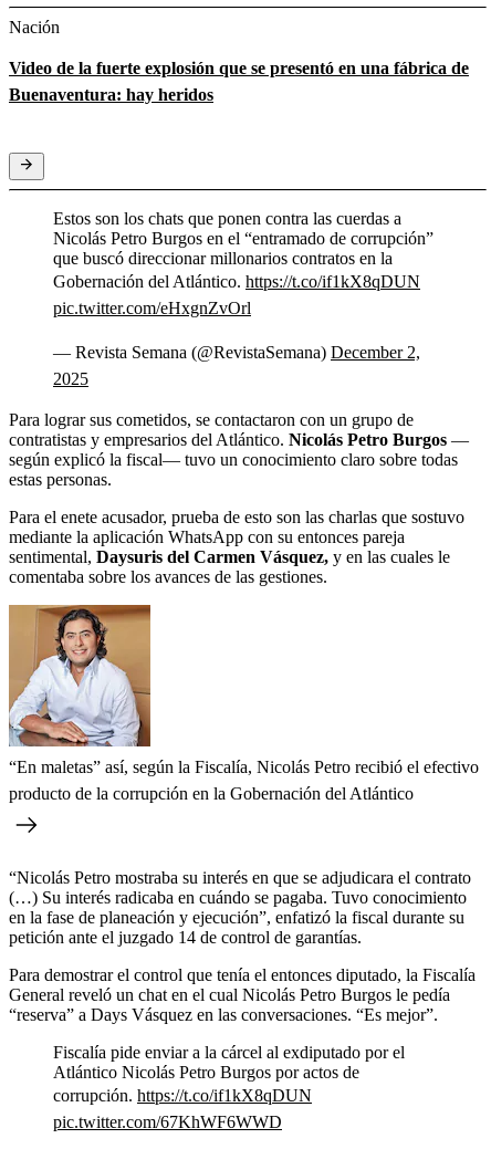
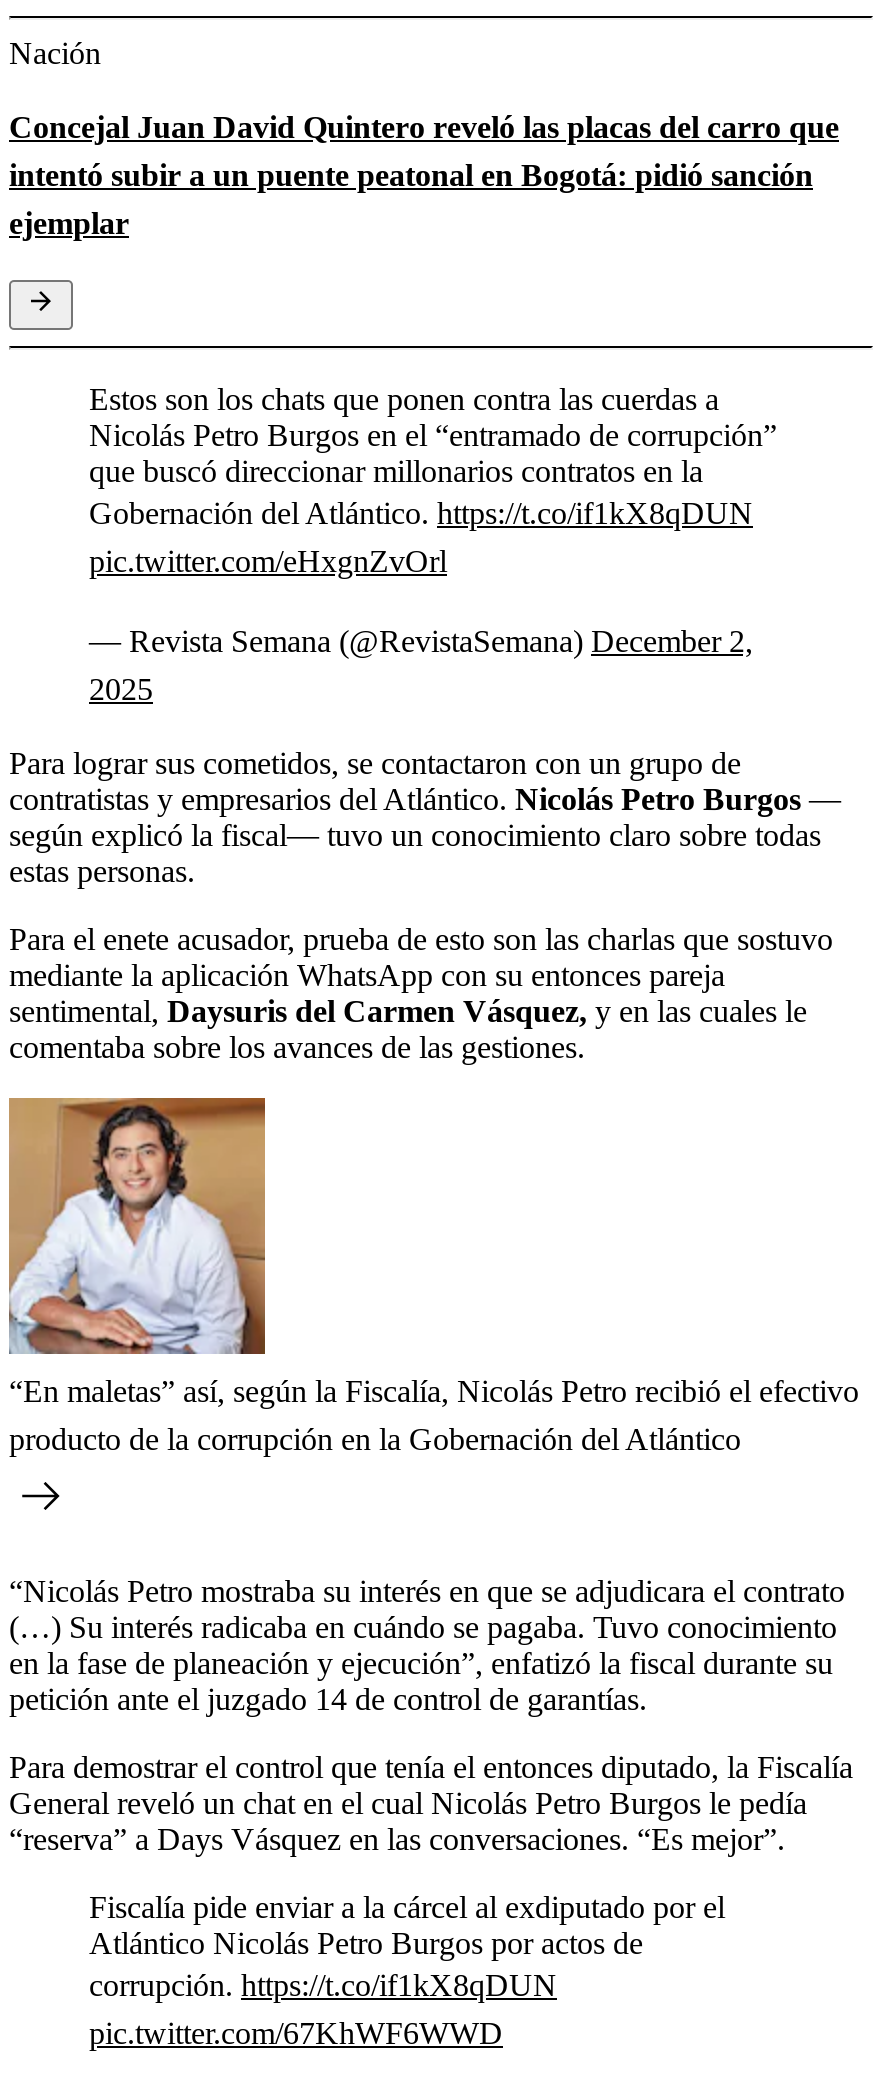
- Video de la fuerte explosión que se presentó en una fábrica de
- Buenaventura: hay heridos
+ Concejal Juan David Quintero reveló las placas del carro que
+ intentó subir a un puente peatonal en Bogotá: pidió sanción
+ ejemplar
